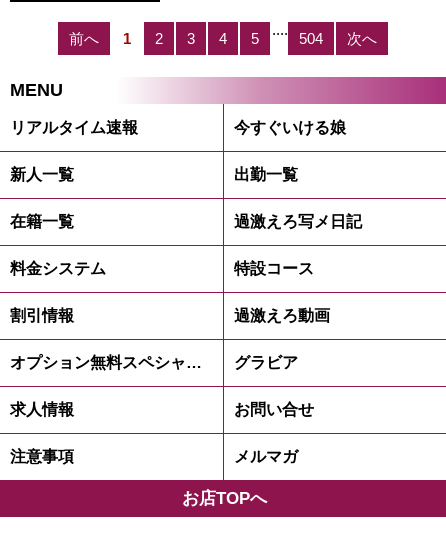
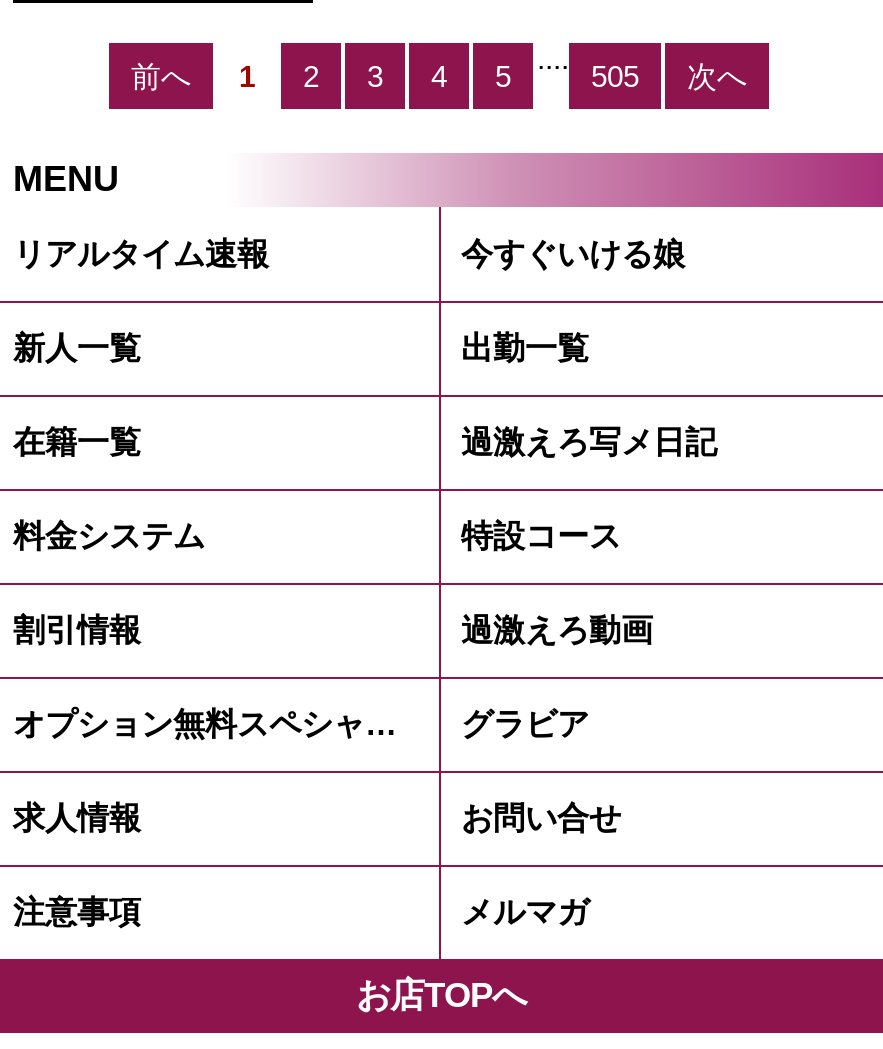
- 504 次へ
+ 505 次へ
